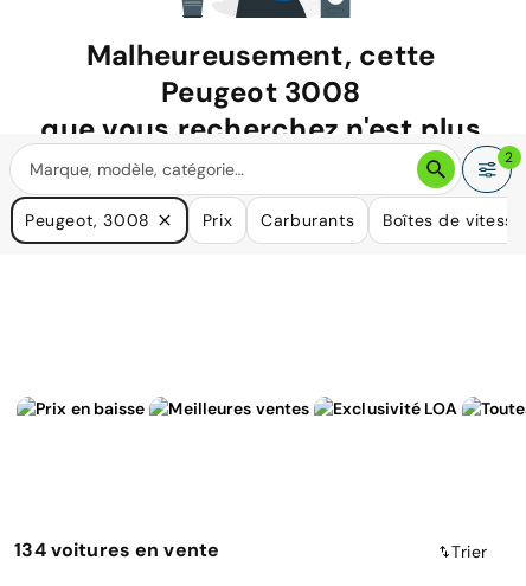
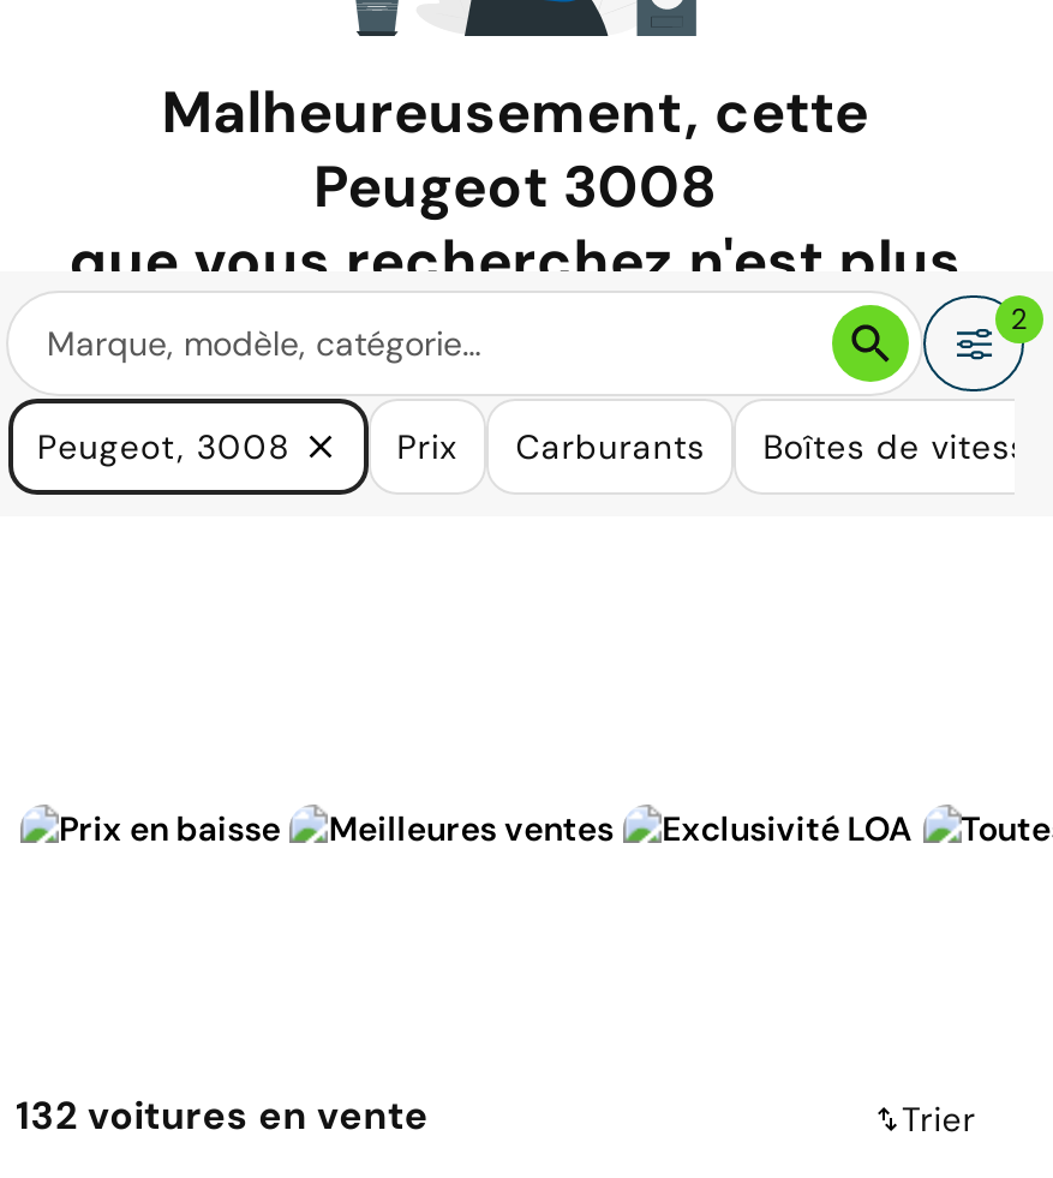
- 134 voitures en vente
+ 132 voitures en vente
